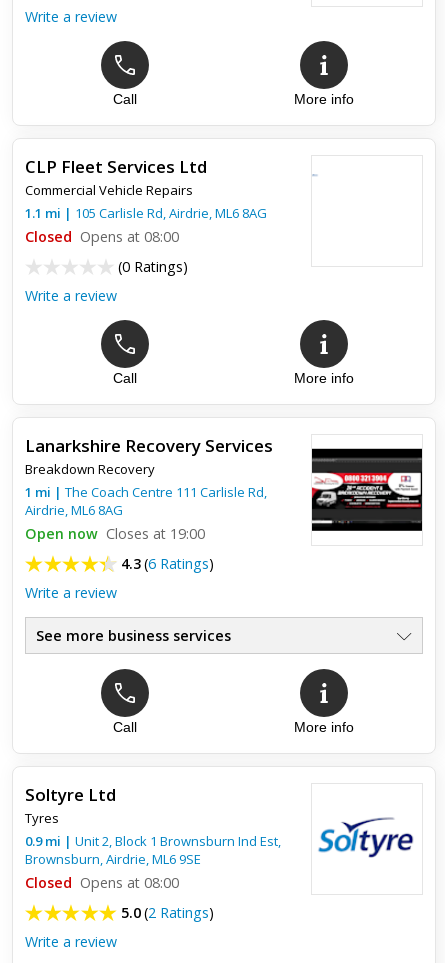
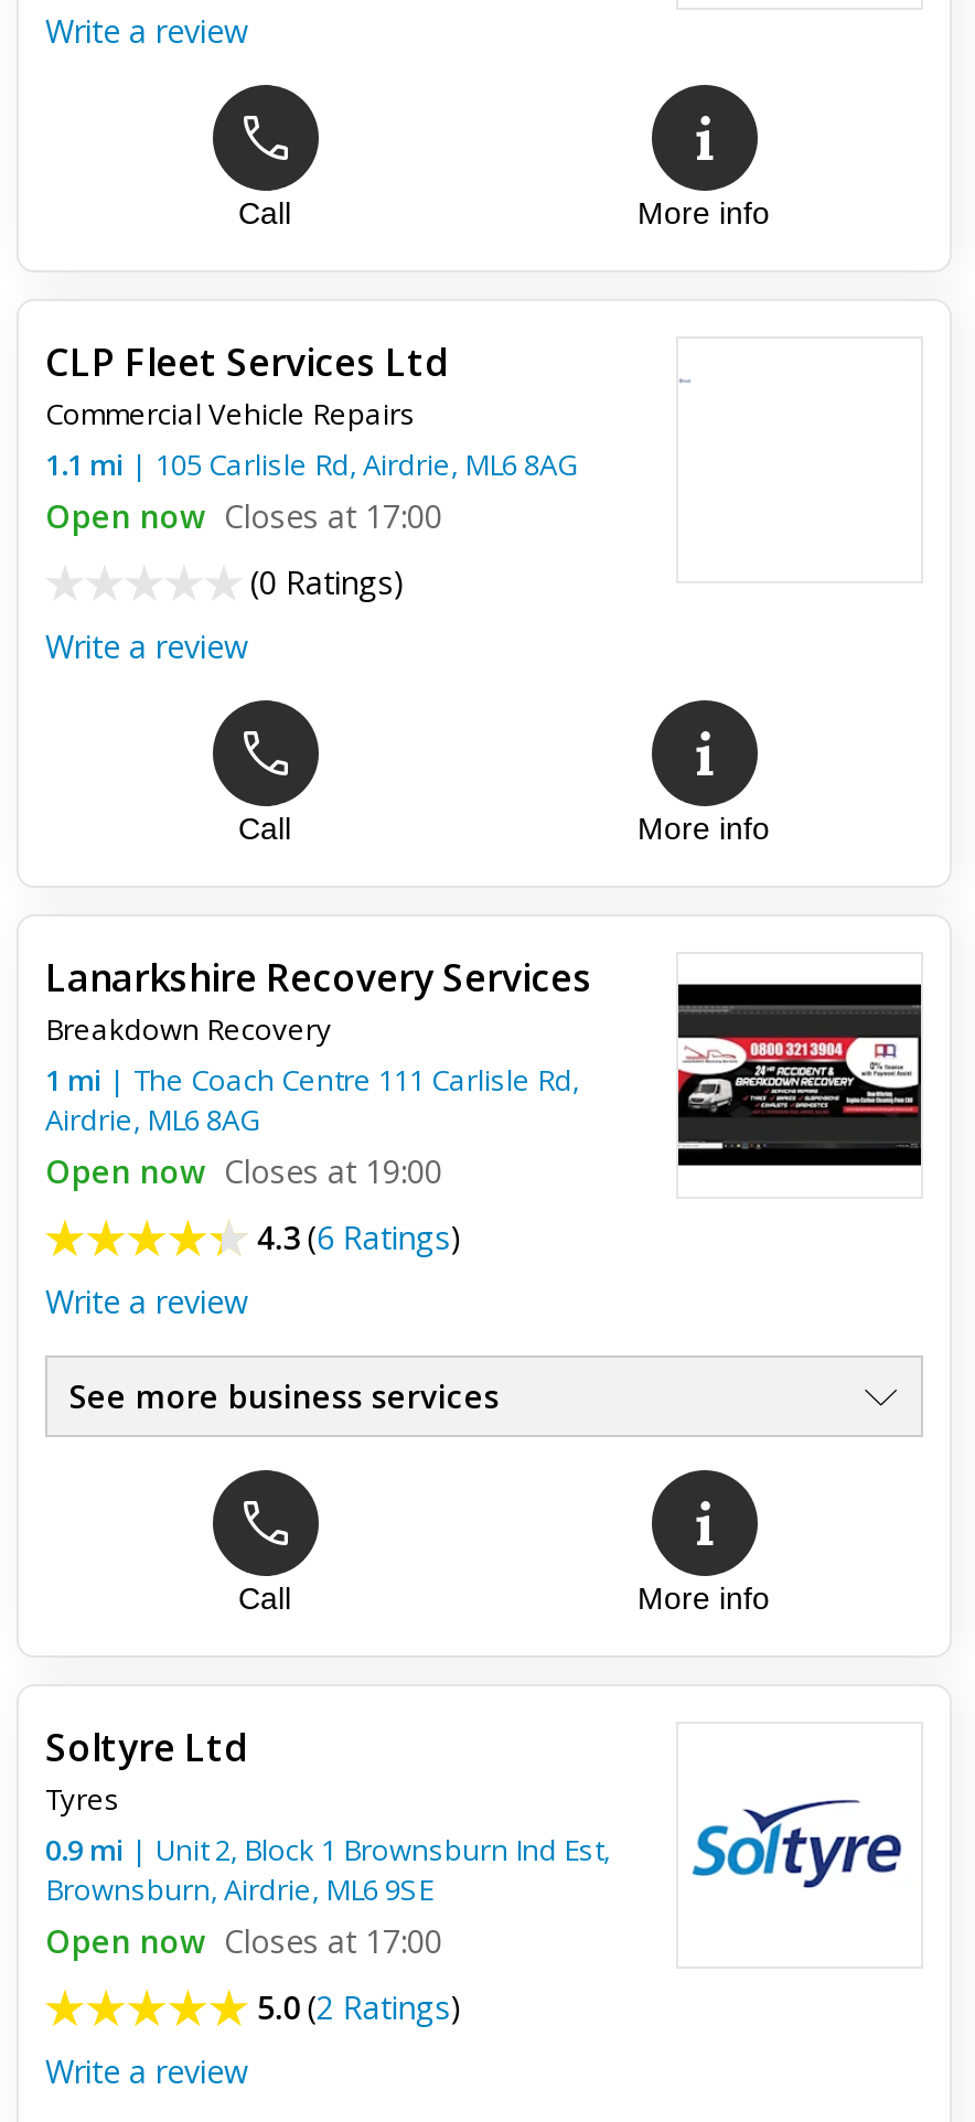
- Closed Opens at 08:00
+ Open now Closes at 17:00

- Closed Opens at 08:00
+ Open now Closes at 17:00
